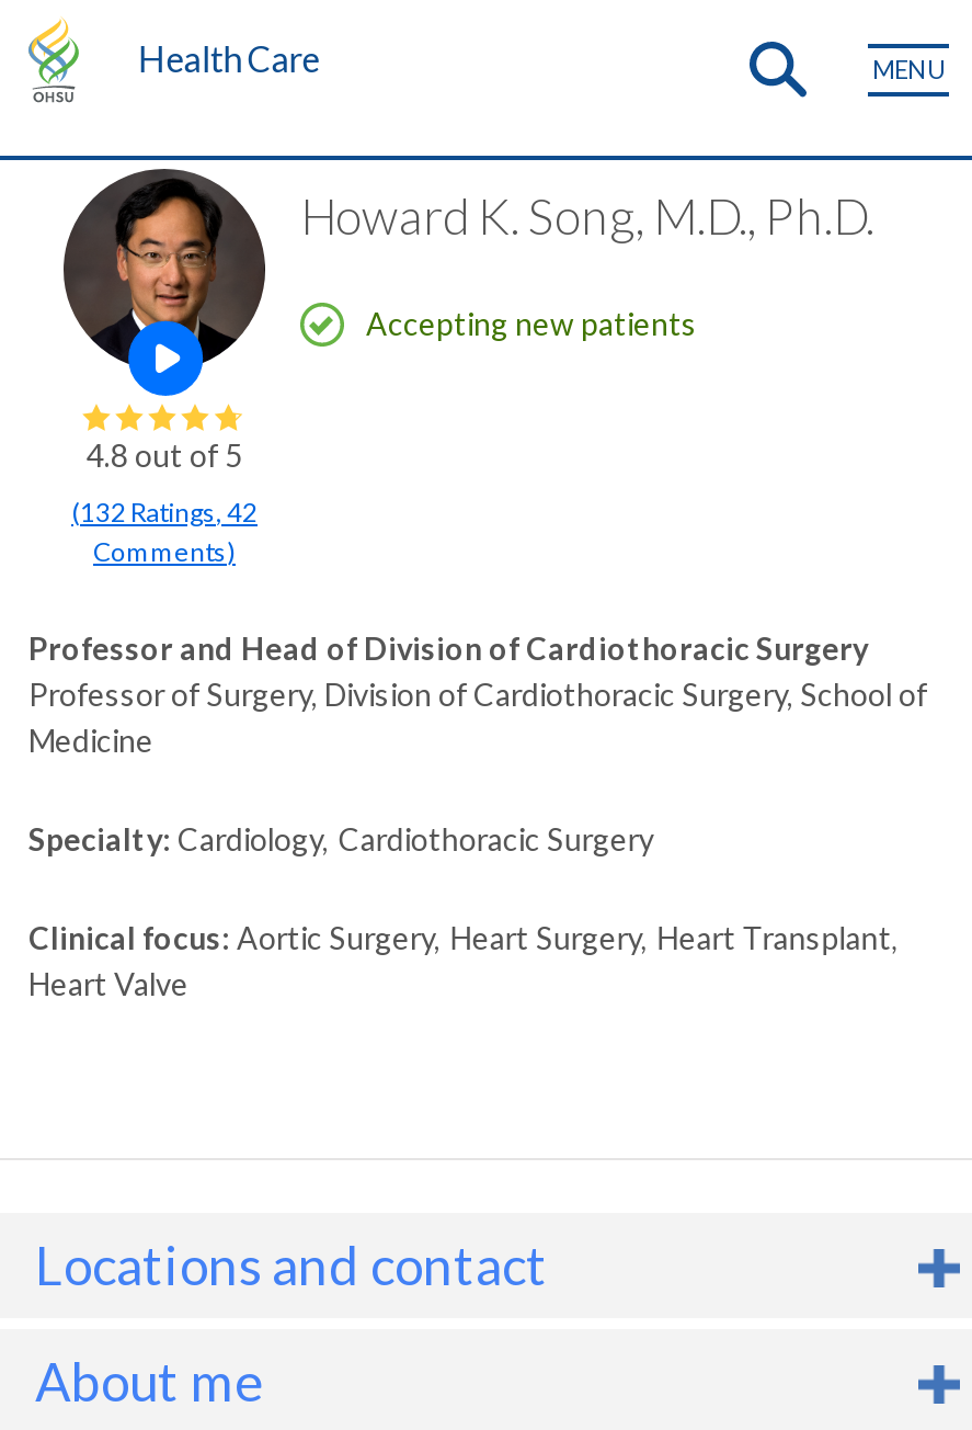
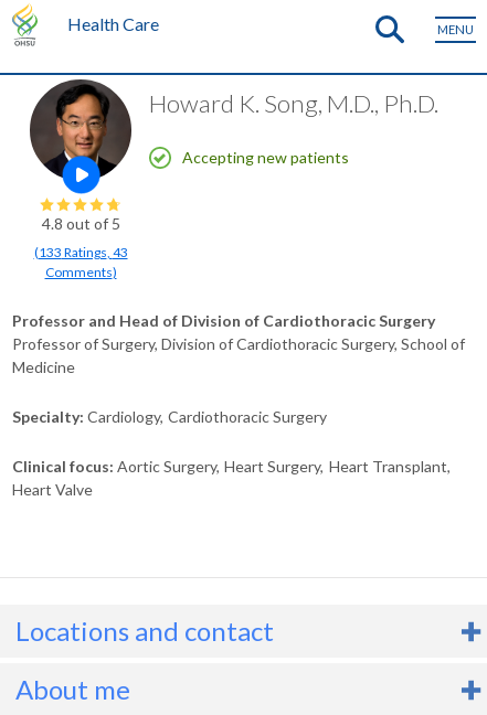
- (132 Ratings, 42
+ (133 Ratings, 43
